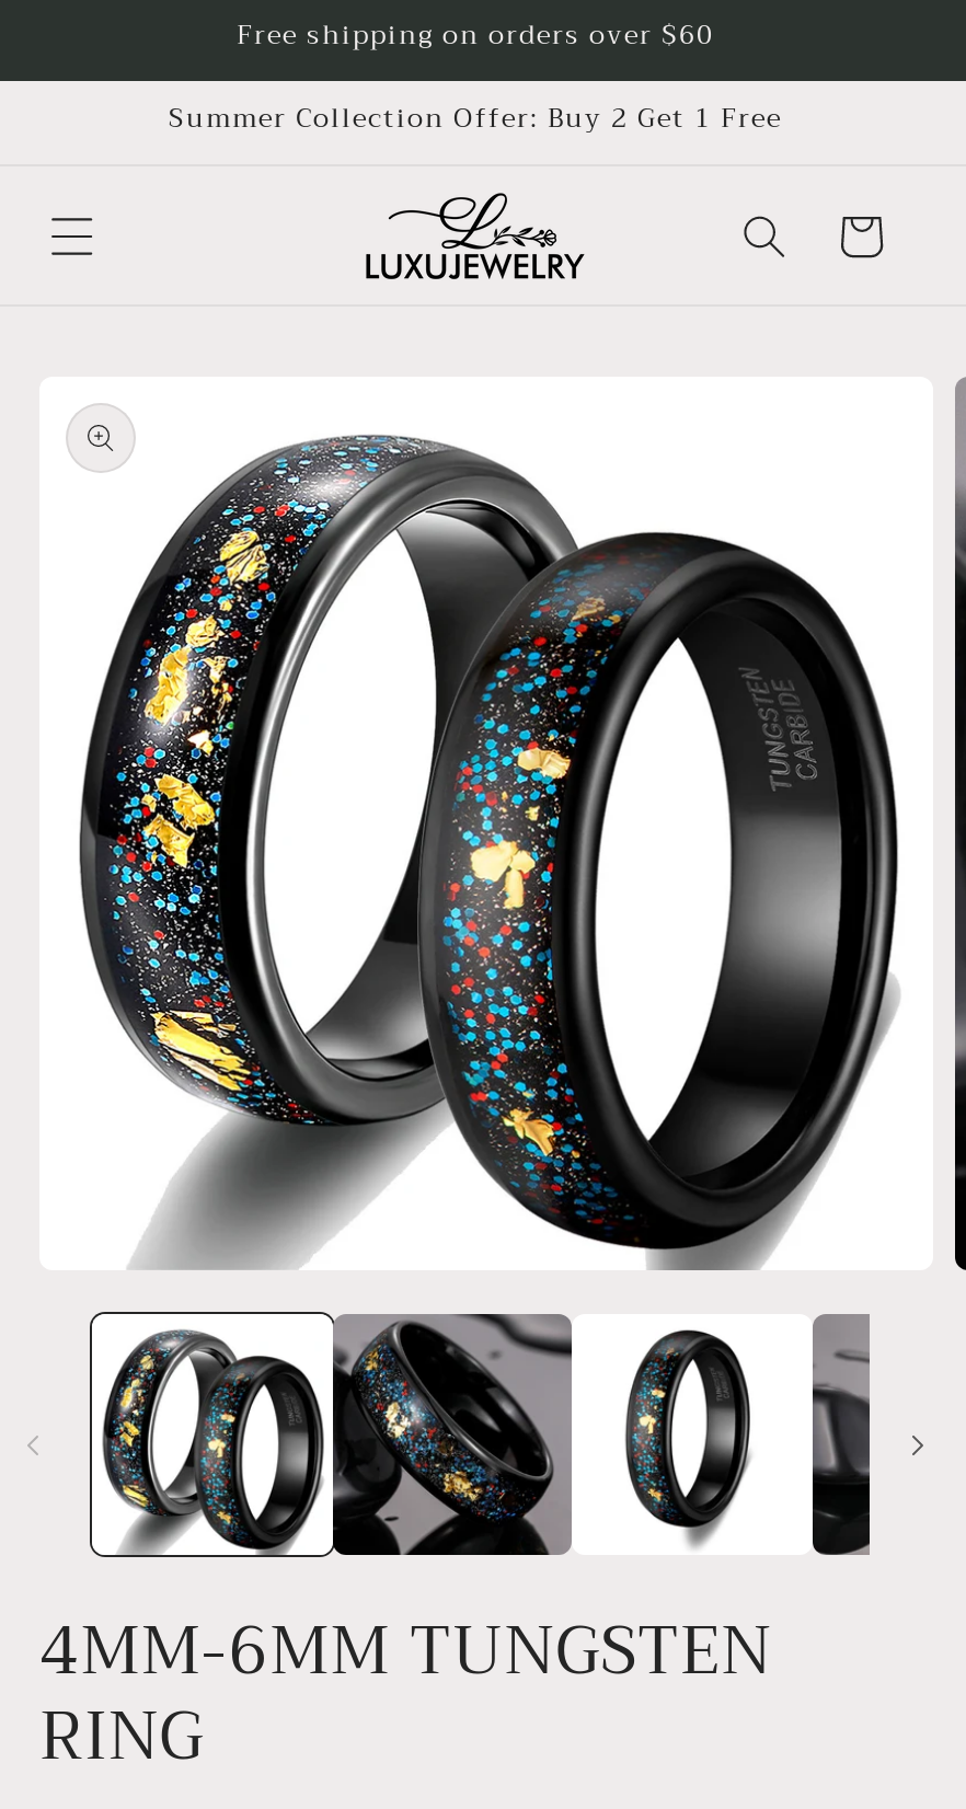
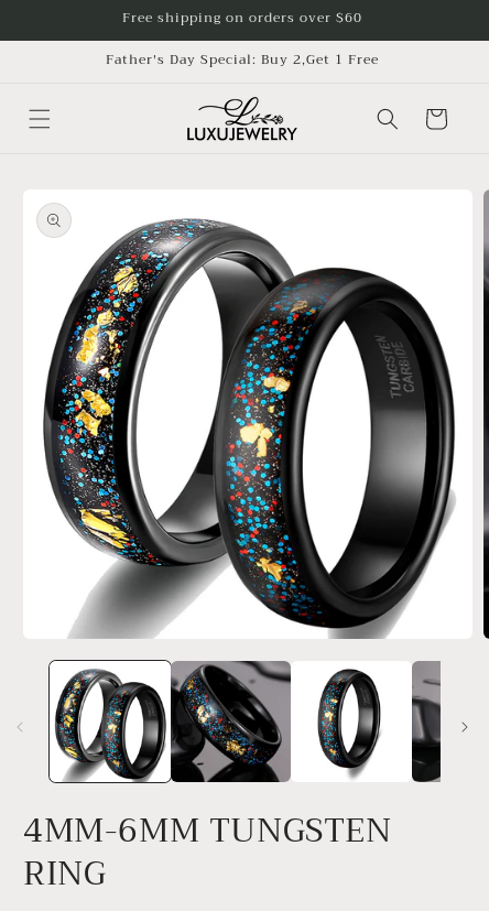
- Summer Collection Offer: Buy 2 Get 1 Free
+ Father's Day Special: Buy 2,Get 1 Free
